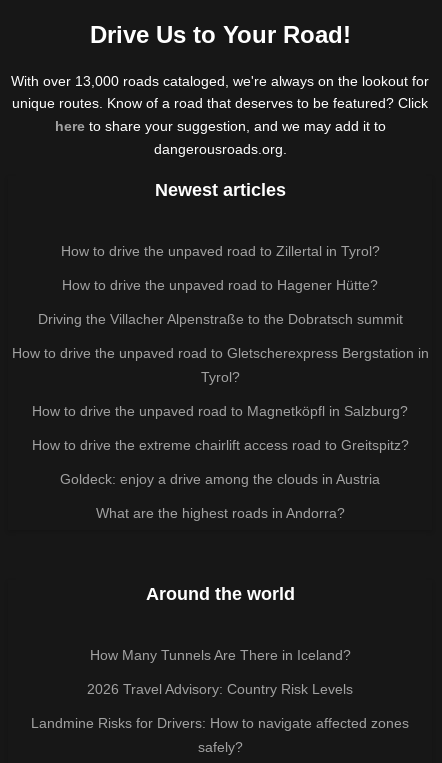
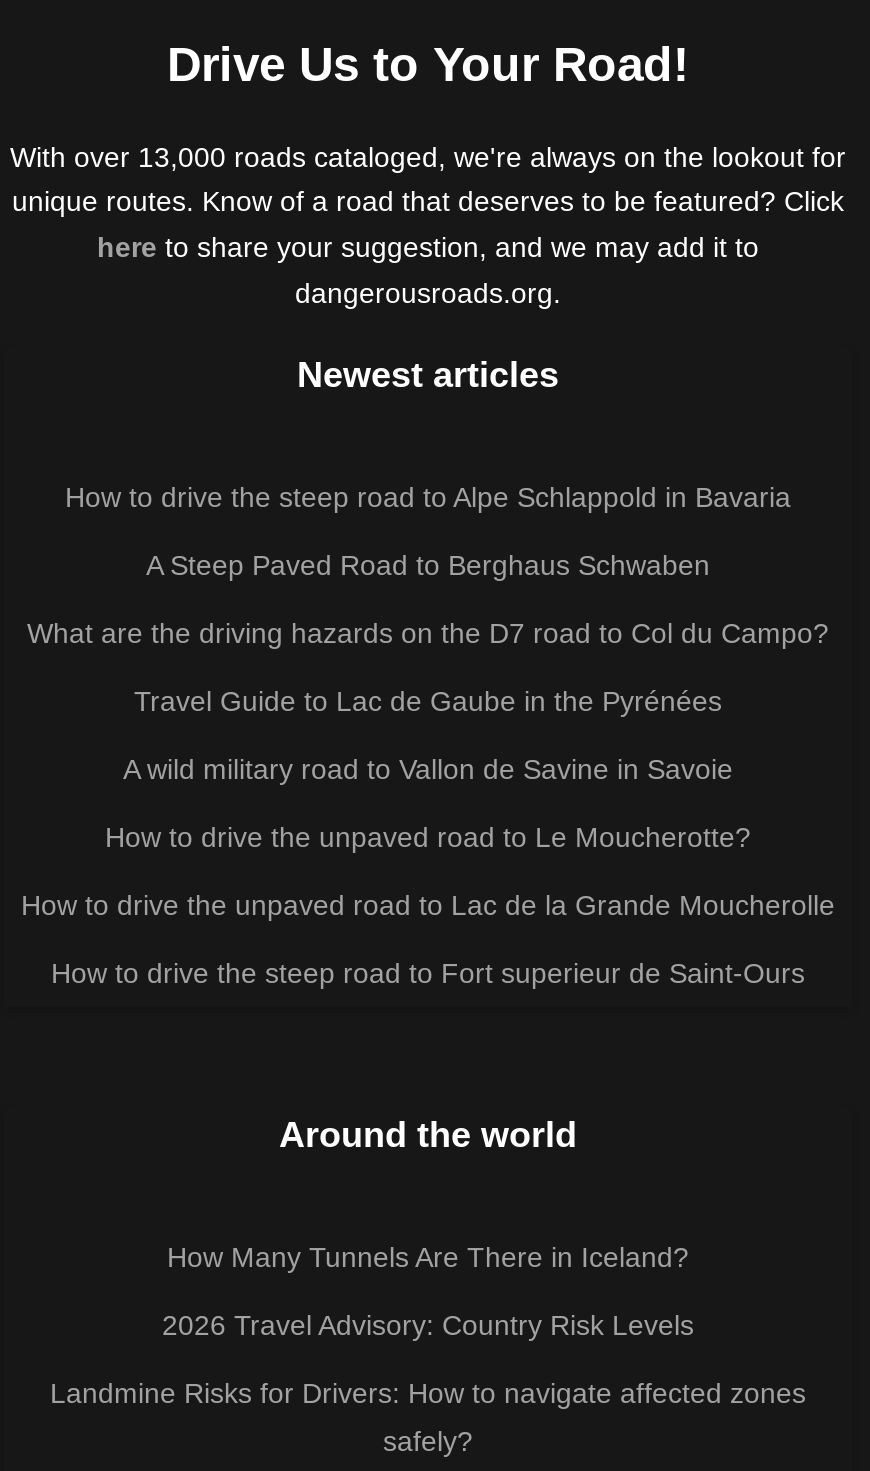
- How to drive the unpaved road to Zillertal in Tyrol?
- How to drive the unpaved road to Hagener Hütte?
- Driving the Villacher Alpenstraße to the Dobratsch summit
- How to drive the unpaved road to Gletscherexpress Bergstation in
- Tyrol?
- How to drive the unpaved road to Magnetköpfl in Salzburg?
- How to drive the extreme chairlift access road to Greitspitz?
- Goldeck: enjoy a drive among the clouds in Austria
- What are the highest roads in Andorra?
+ How to drive the steep road to Alpe Schlappold in Bavaria
+ A Steep Paved Road to Berghaus Schwaben
+ What are the driving hazards on the D7 road to Col du Campo?
+ Travel Guide to Lac de Gaube in the Pyrénées
+ A wild military road to Vallon de Savine in Savoie
+ How to drive the unpaved road to Le Moucherotte?
+ How to drive the unpaved road to Lac de la Grande Moucherolle
+ How to drive the steep road to Fort superieur de Saint-Ours
